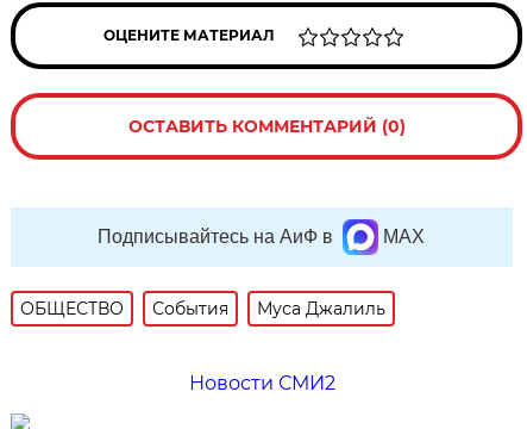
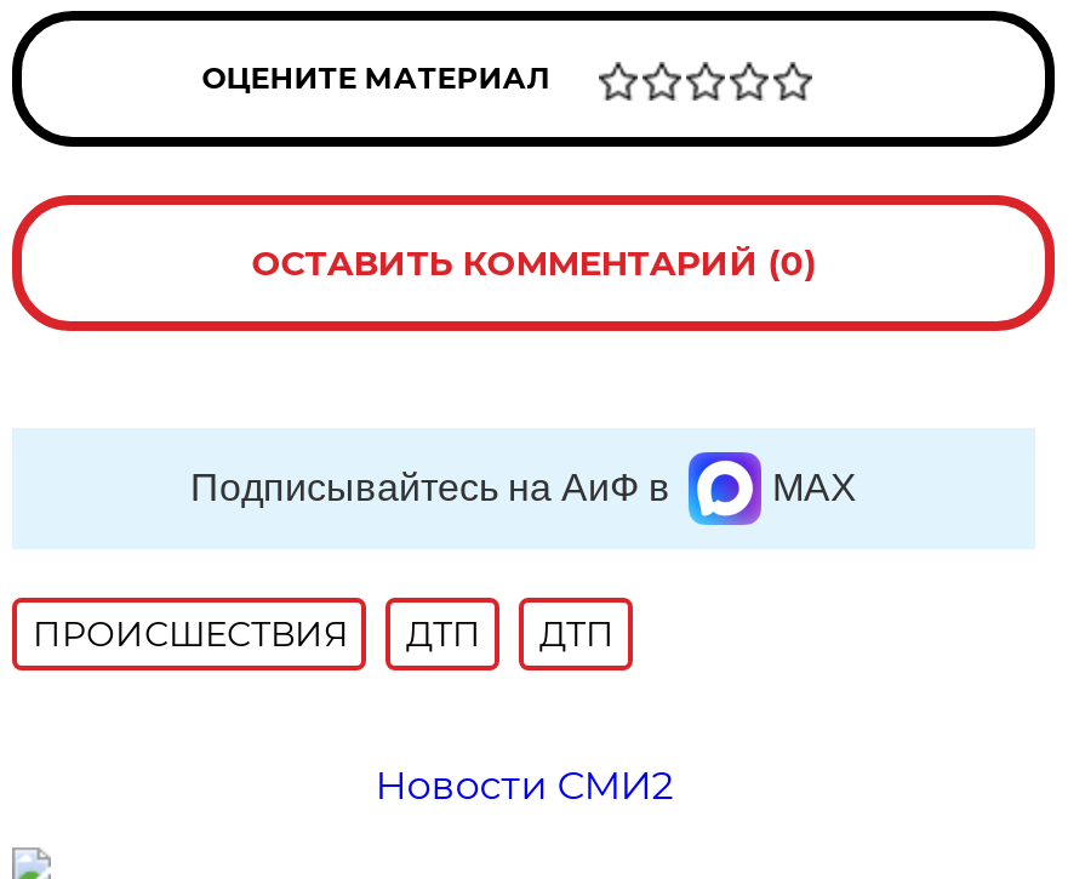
- ОБЩЕСТВО
- События
- Муса Джалиль
+ ПРОИСШЕСТВИЯ
+ ДТП
+ ДТП
